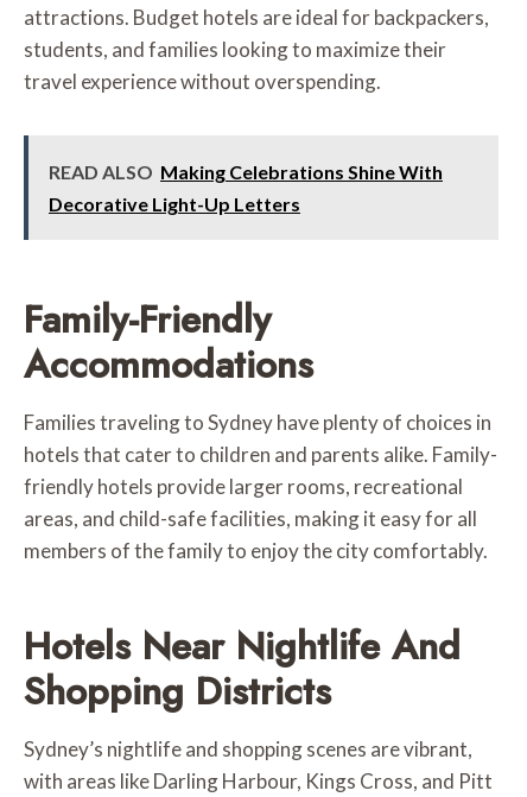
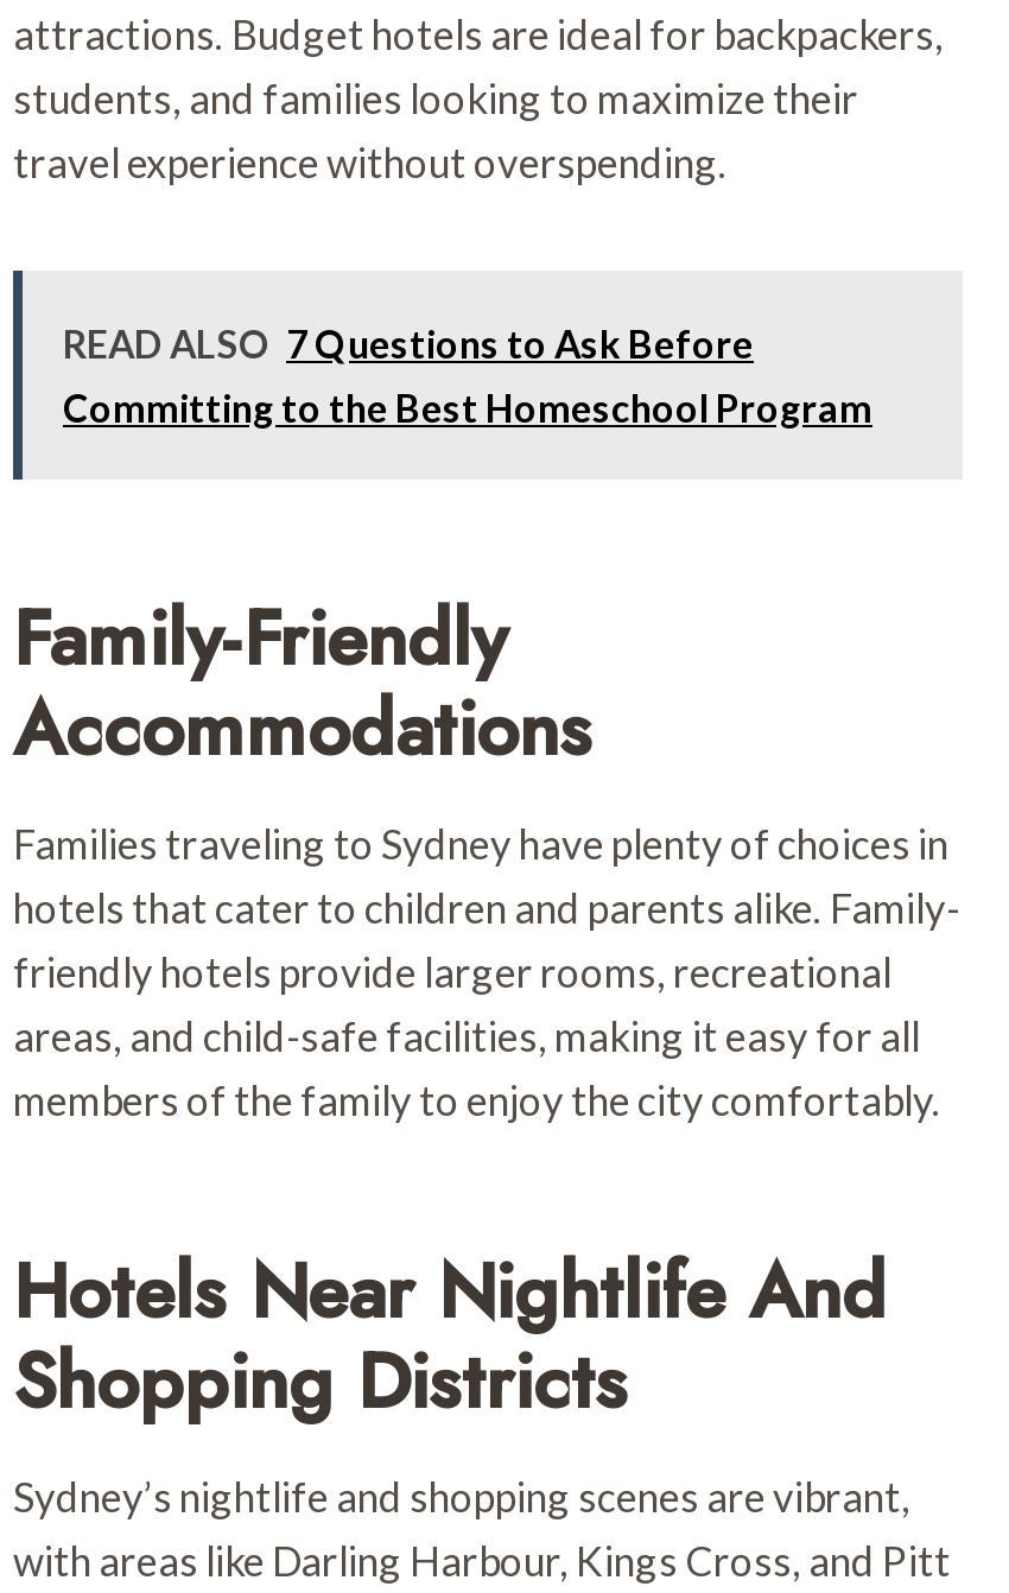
- READ ALSO Making Celebrations Shine With
- Decorative Light-Up Letters
+ READ ALSO 7 Questions to Ask Before
+ Committing to the Best Homeschool Program
